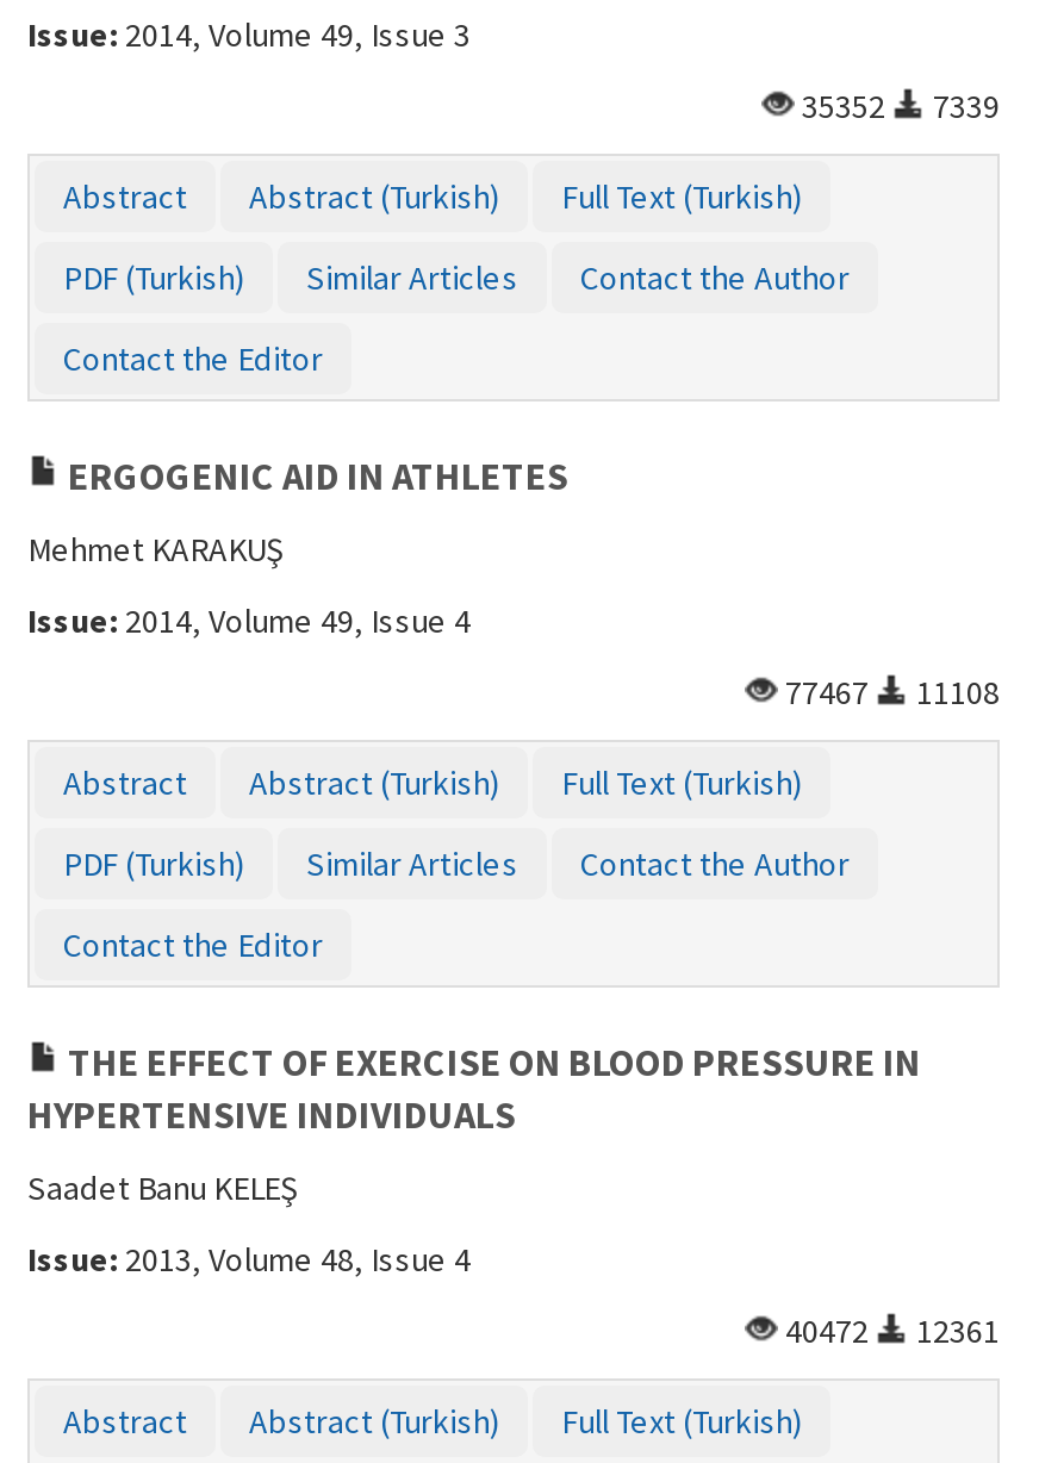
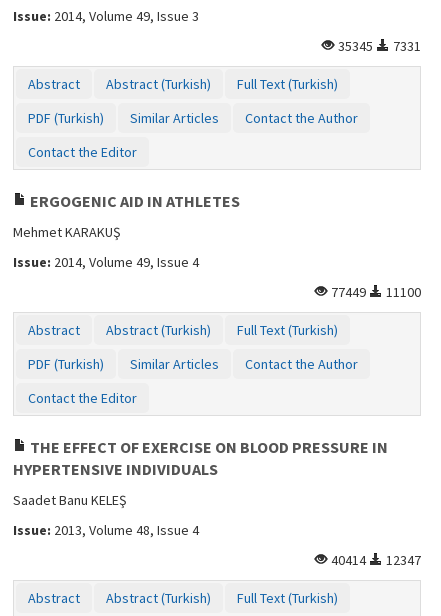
- 35352
+ 35345

- 7339
+ 7331

- 77467
+ 77449

- 11108
+ 11100

- 40472
+ 40414

- 12361
+ 12347
